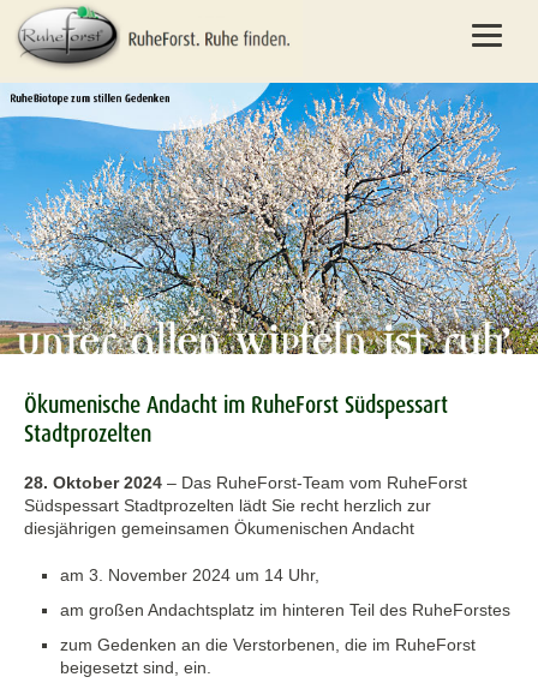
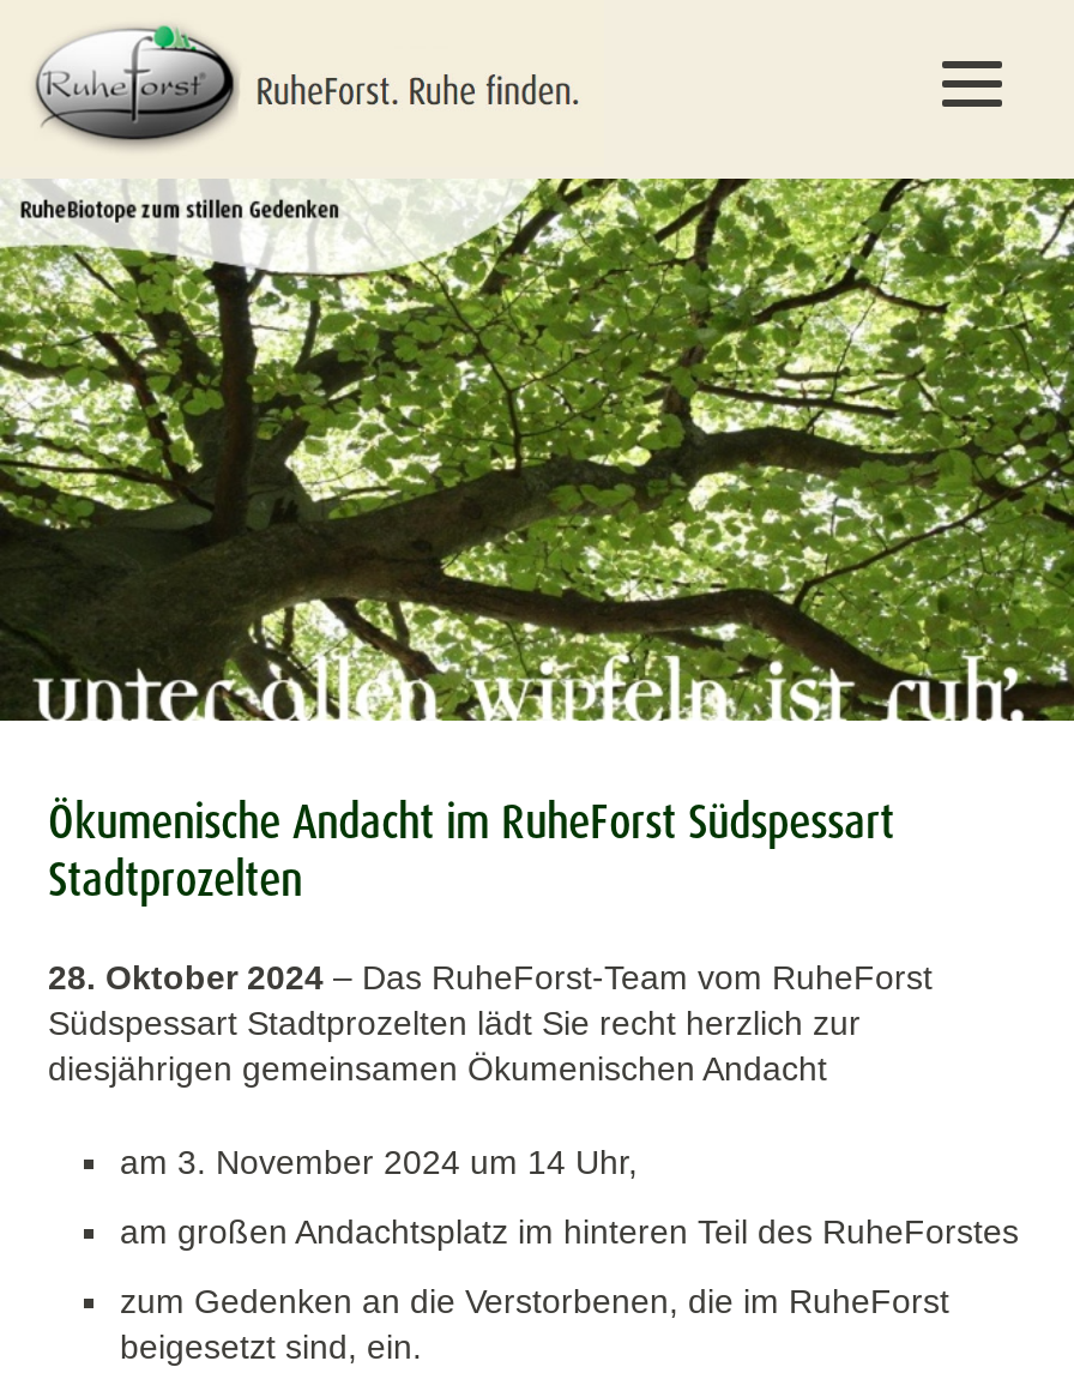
- [image]
+ [image]
